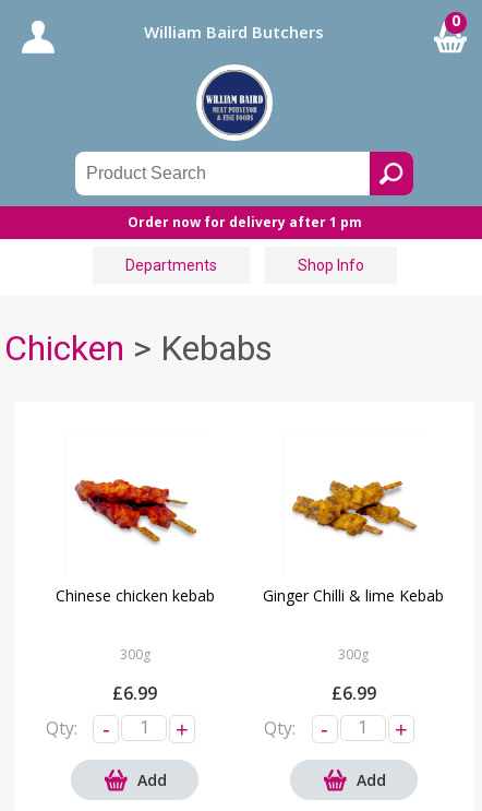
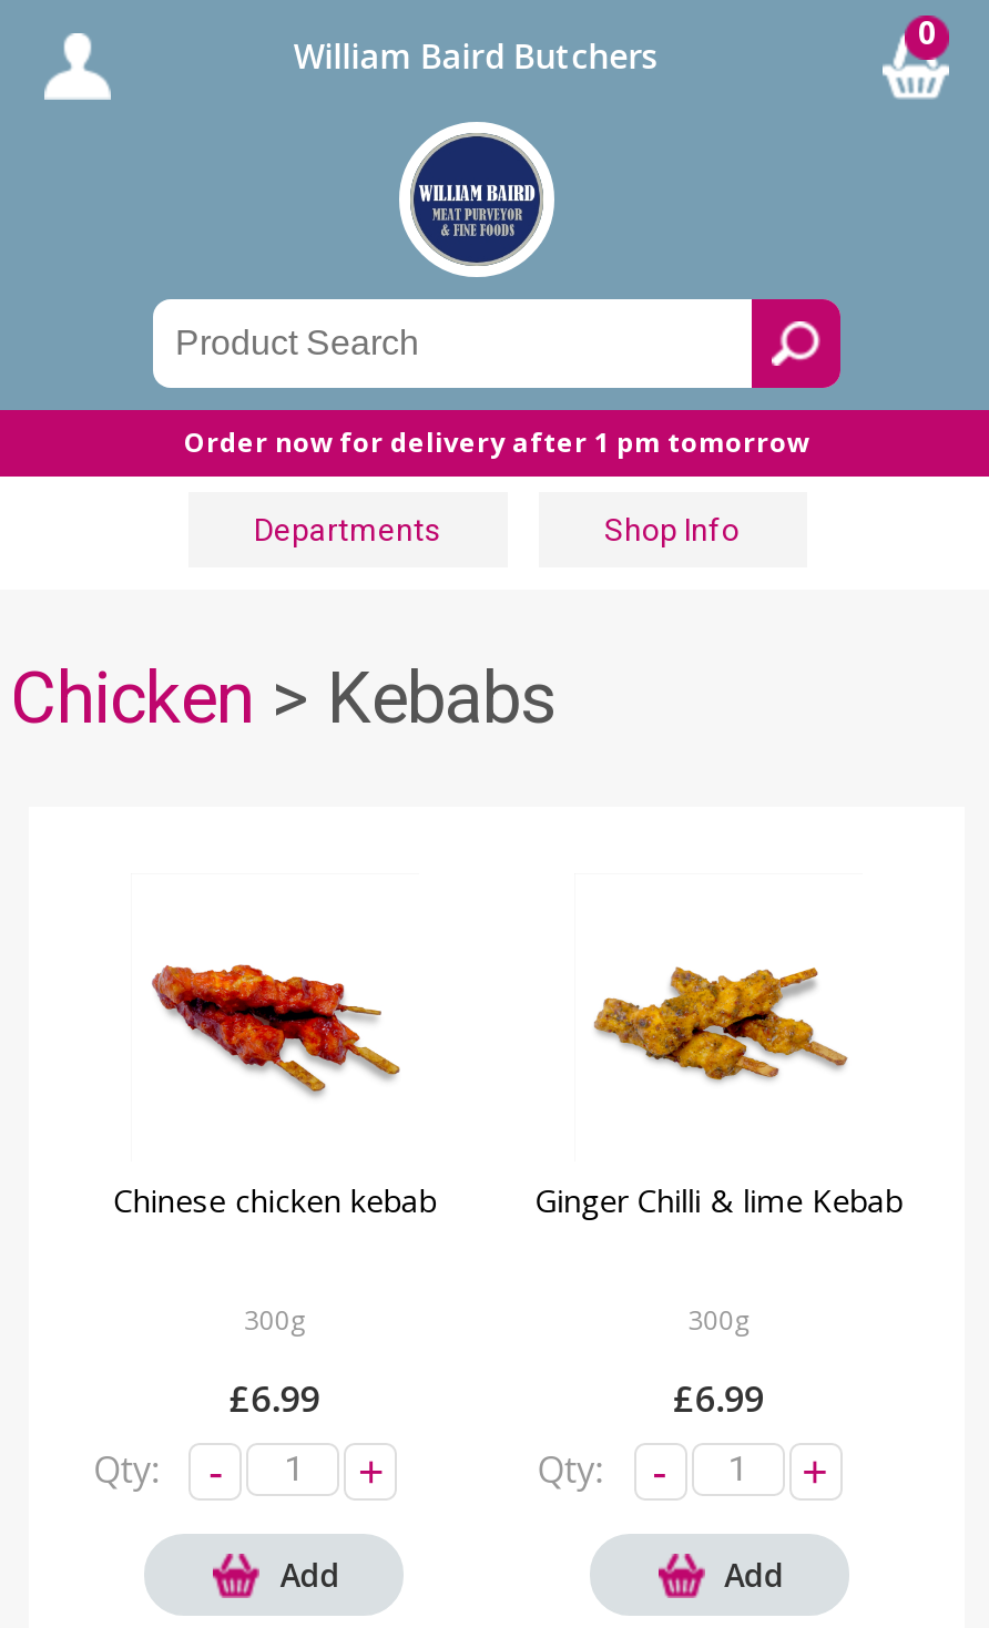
- Order now for delivery after 1 pm
+ Order now for delivery after 1 pm tomorrow
